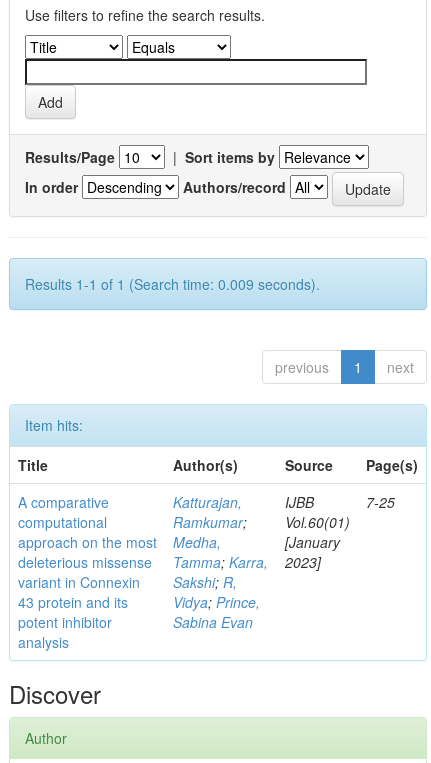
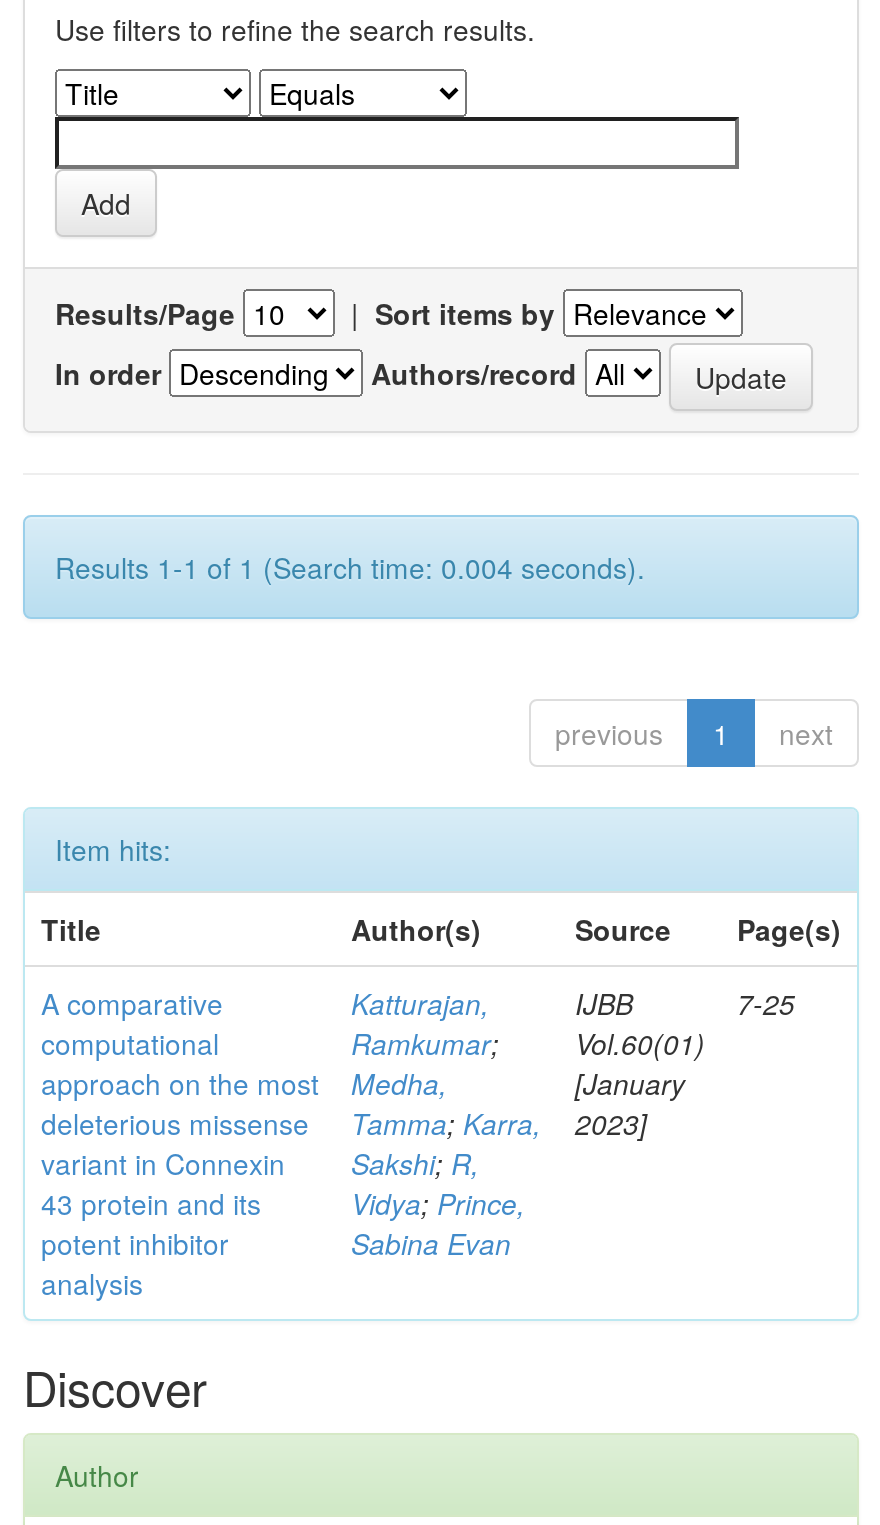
- Results 1-1 of 1 (Search time: 0.009 seconds).
+ Results 1-1 of 1 (Search time: 0.004 seconds).
